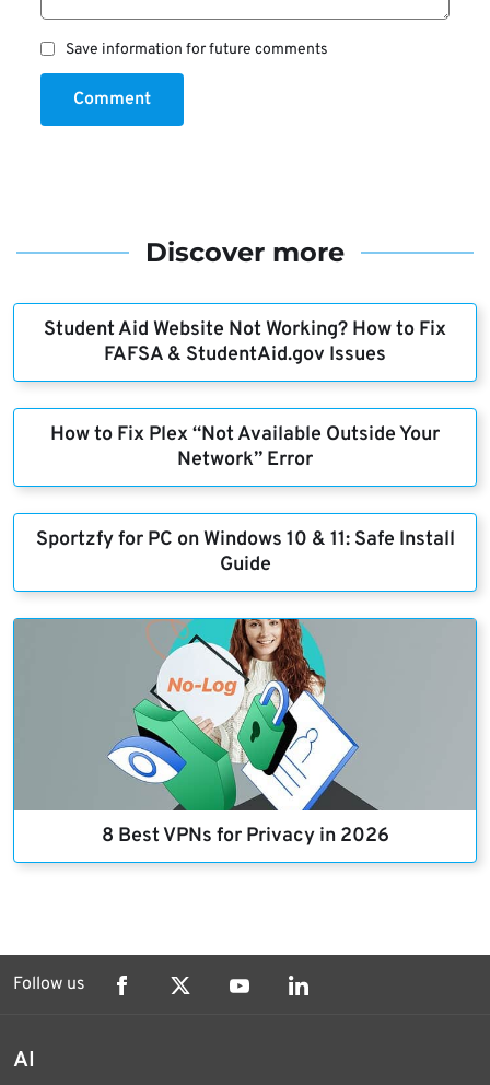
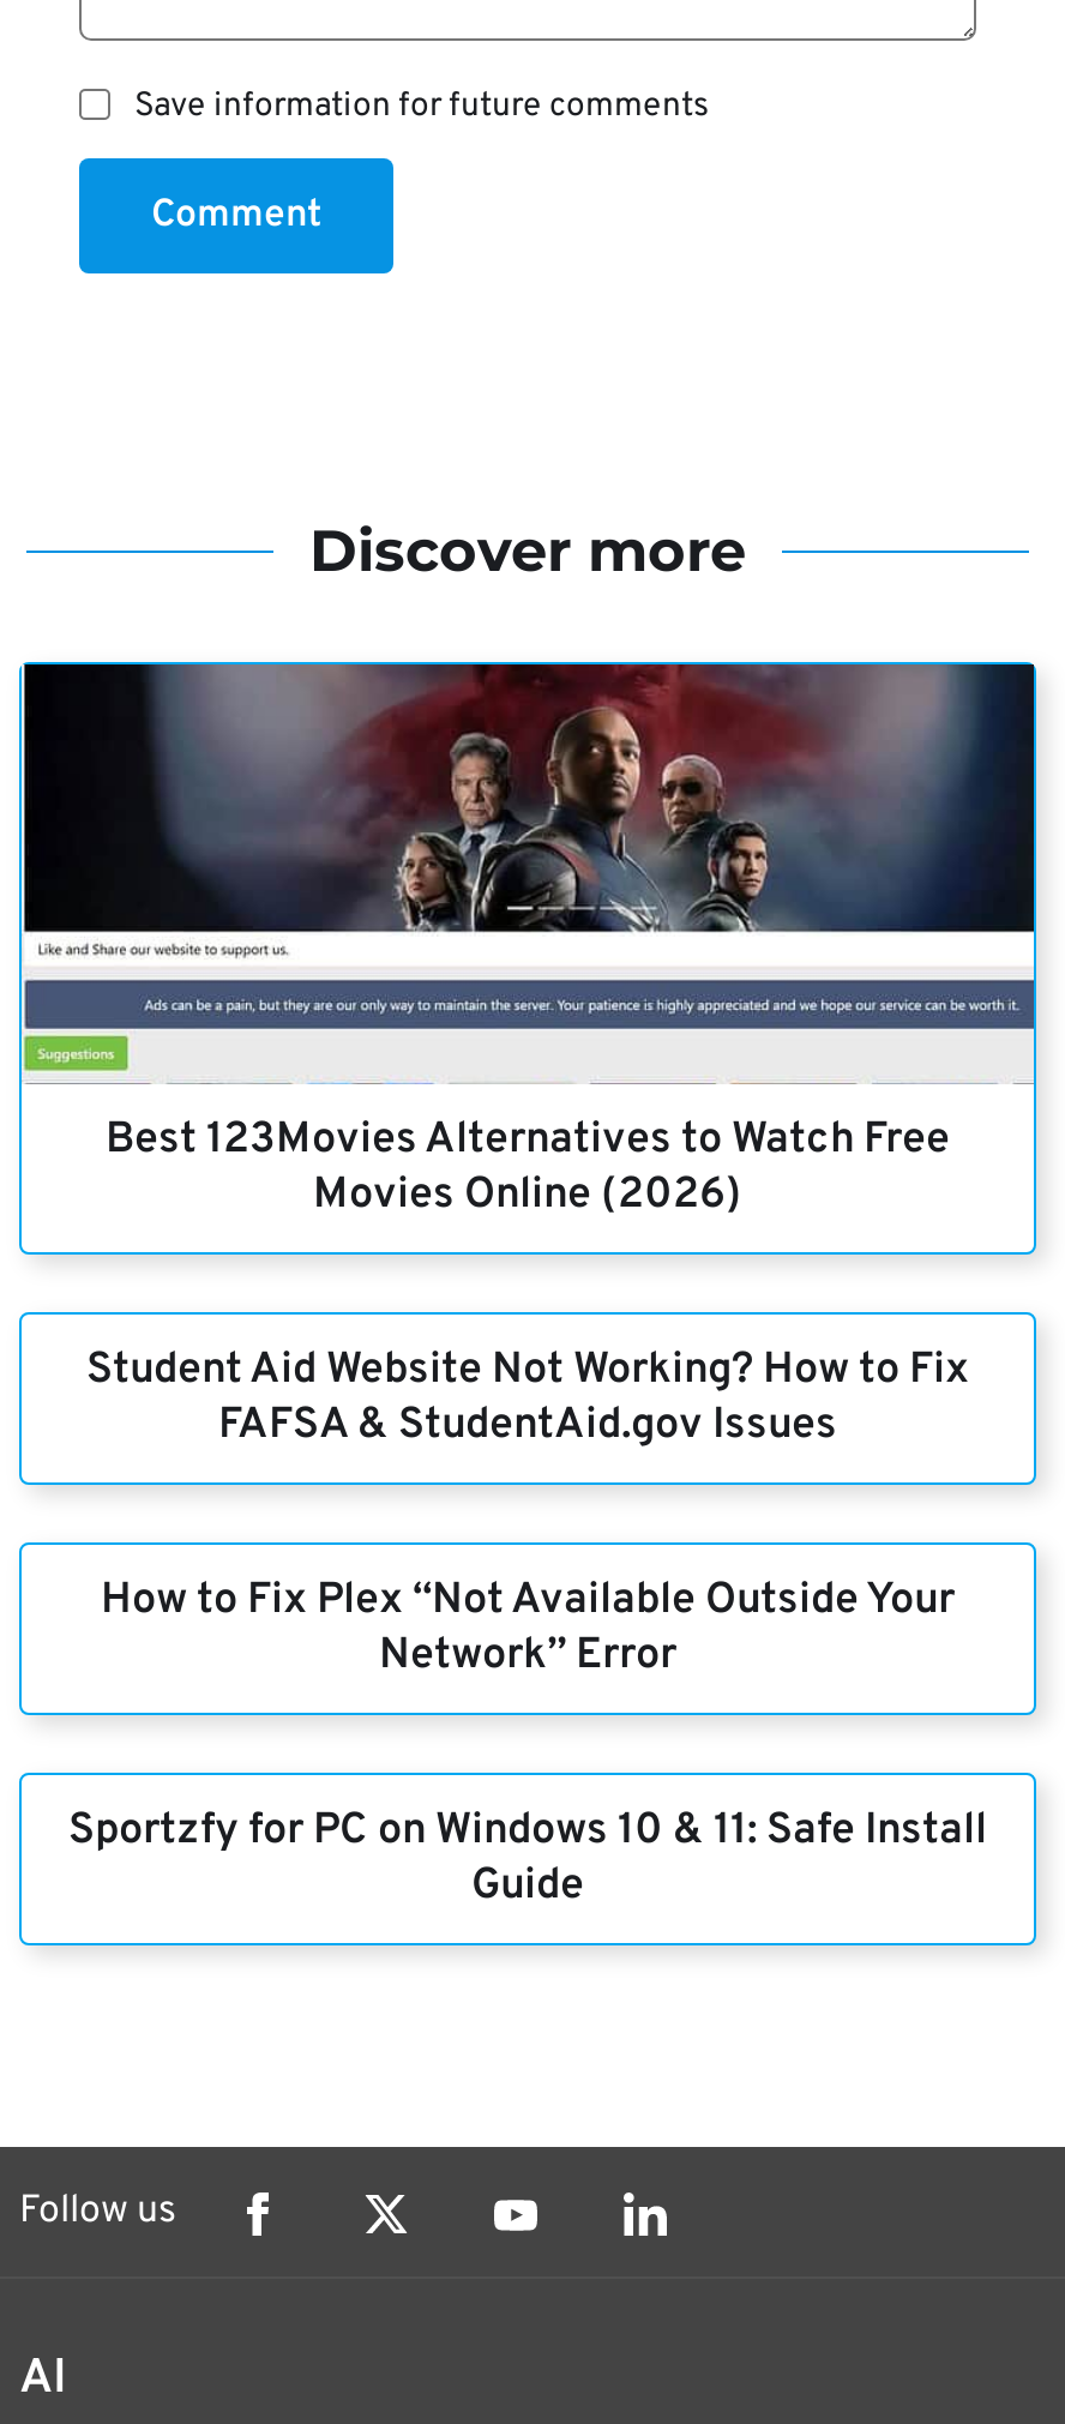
+ [image]
+ Best 123Movies Alternatives to Watch Free
+ Movies Online (2026)

+ [image]

moved down: Student Aid Website Not Working? How to Fix | FAFSA & StudentAid.gov Issues | How to Fix Plex “Not Available Outside Your | Network” Error | Sportzfy for PC on Windows 10 & 11: Safe Install | Guide

- [image]
- 8 Best VPNs for Privacy in 2026
